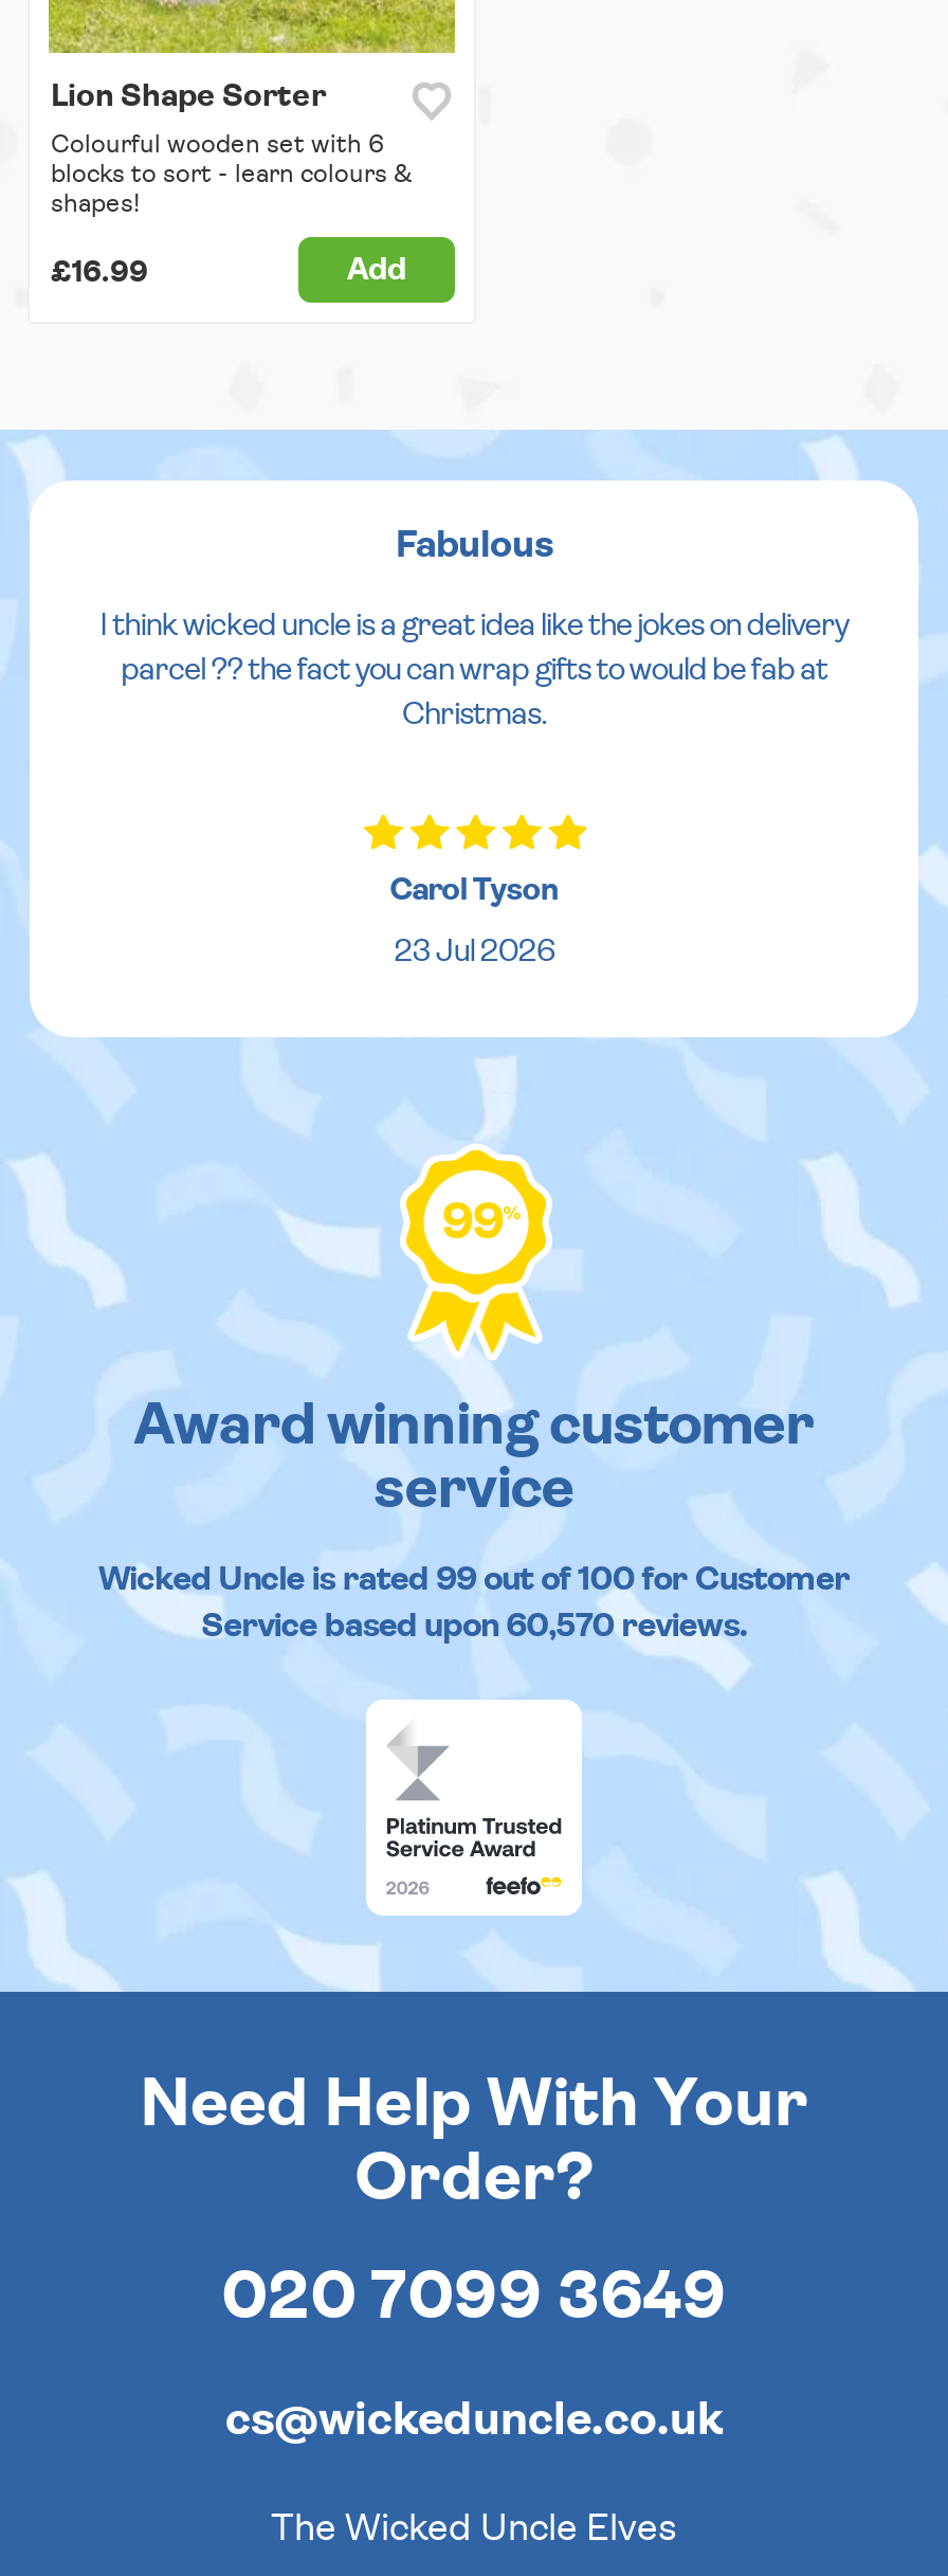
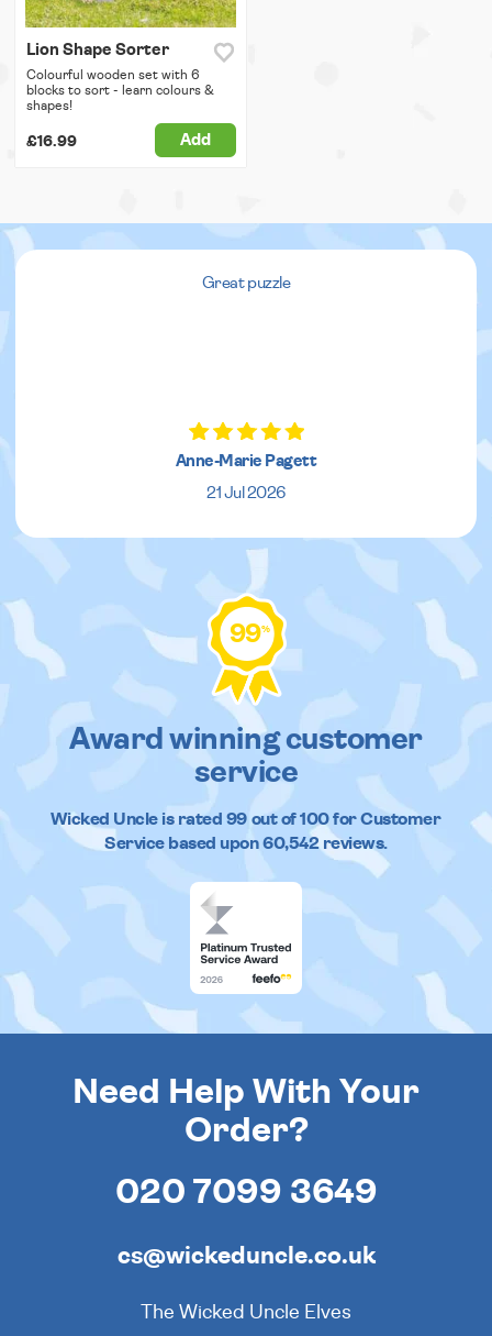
- Fabulous
- I think wicked uncle is a great idea like the jokes on delivery
- parcel ?? the fact you can wrap gifts to would be fab at
- Christmas.
+ Great puzzle

- Carol Tyson
- 23 Jul 2026
+ Anne-Marie Pagett
+ 21 Jul 2026

- Service based upon 60,570 reviews.
+ Service based upon 60,542 reviews.
